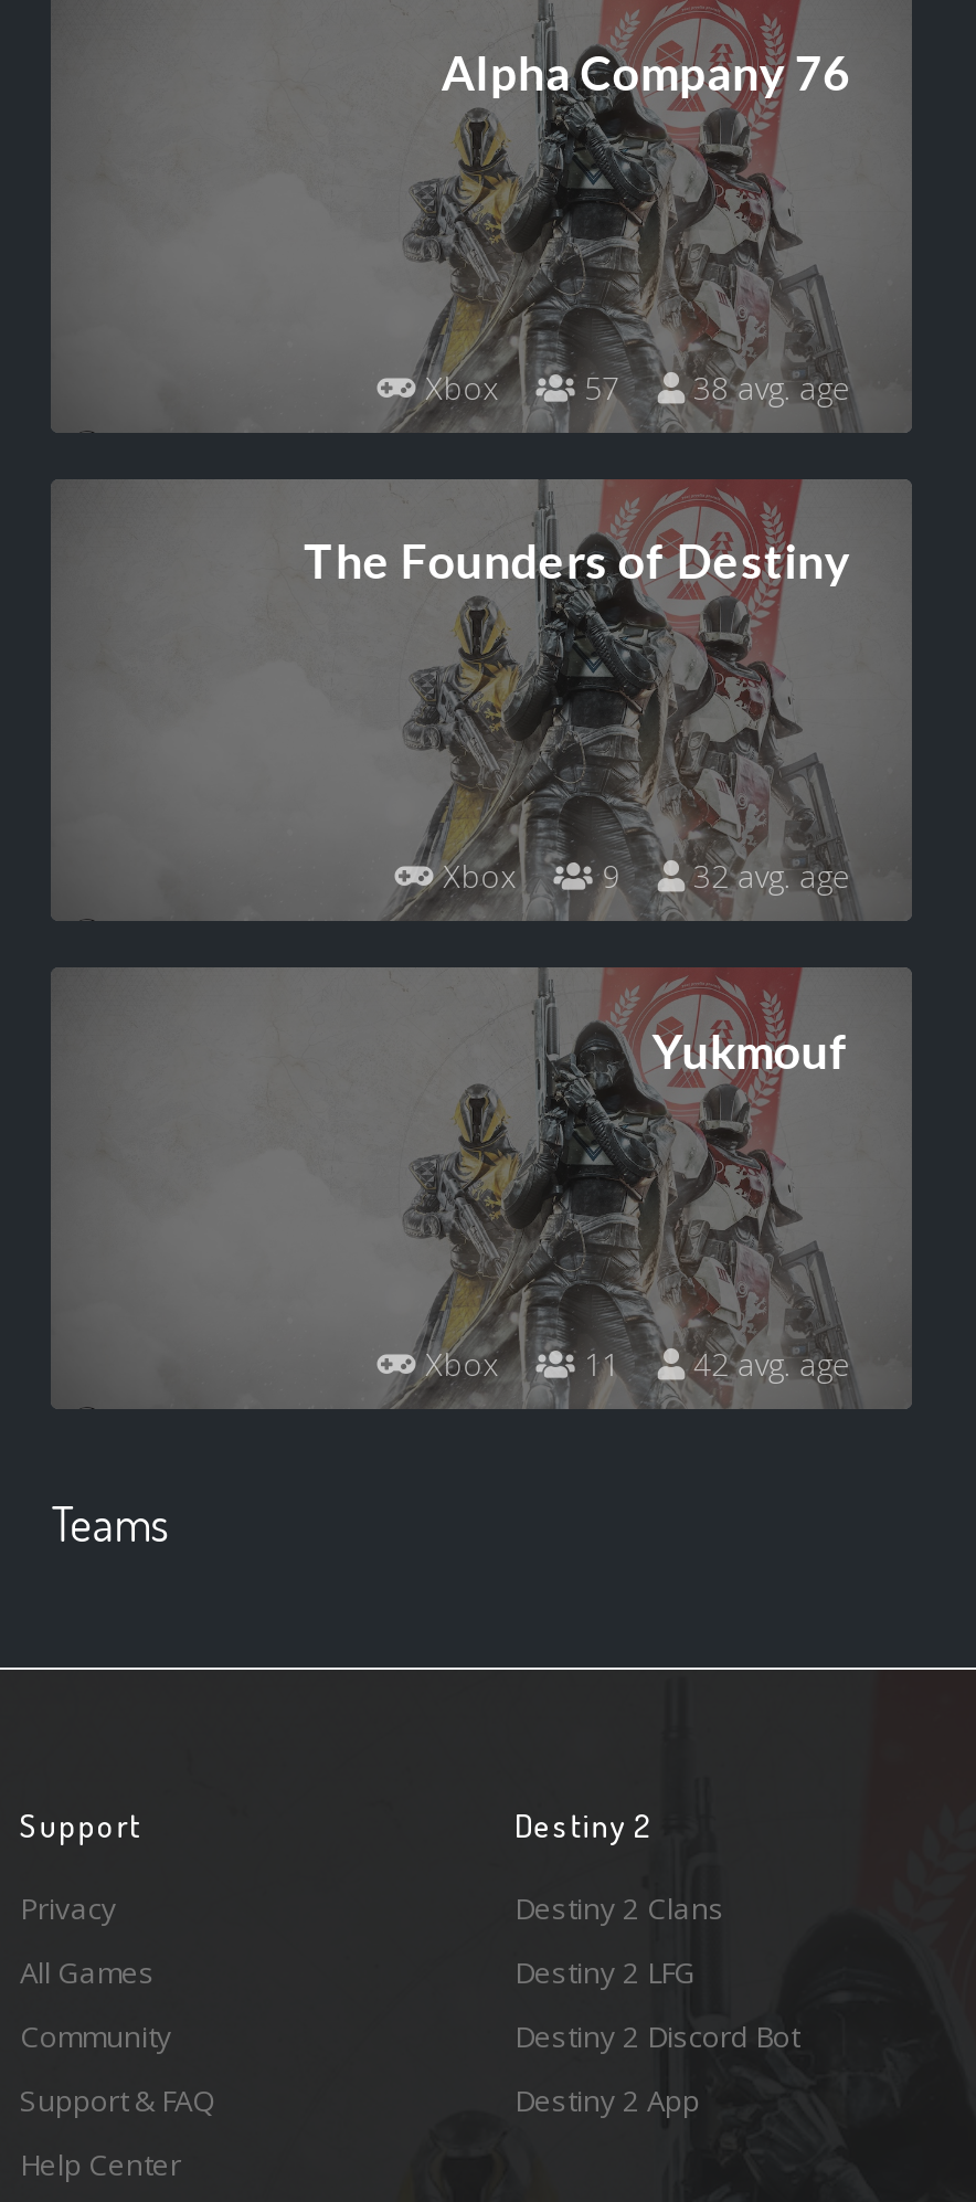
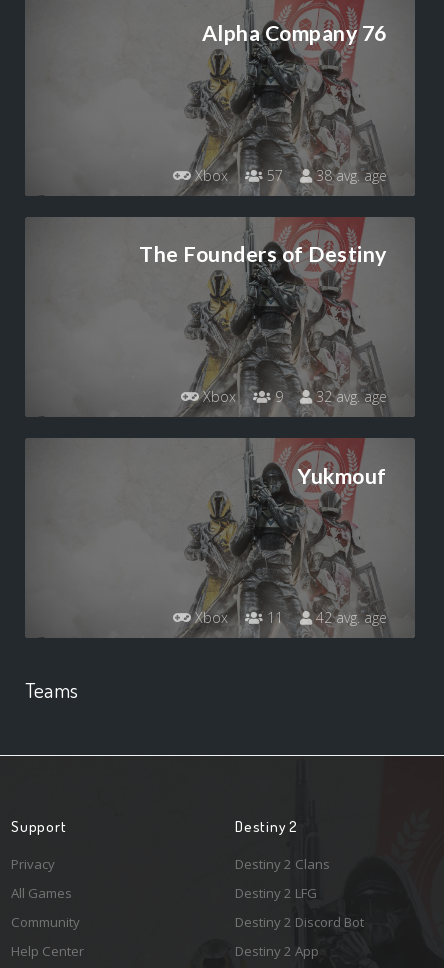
- Support & FAQ
